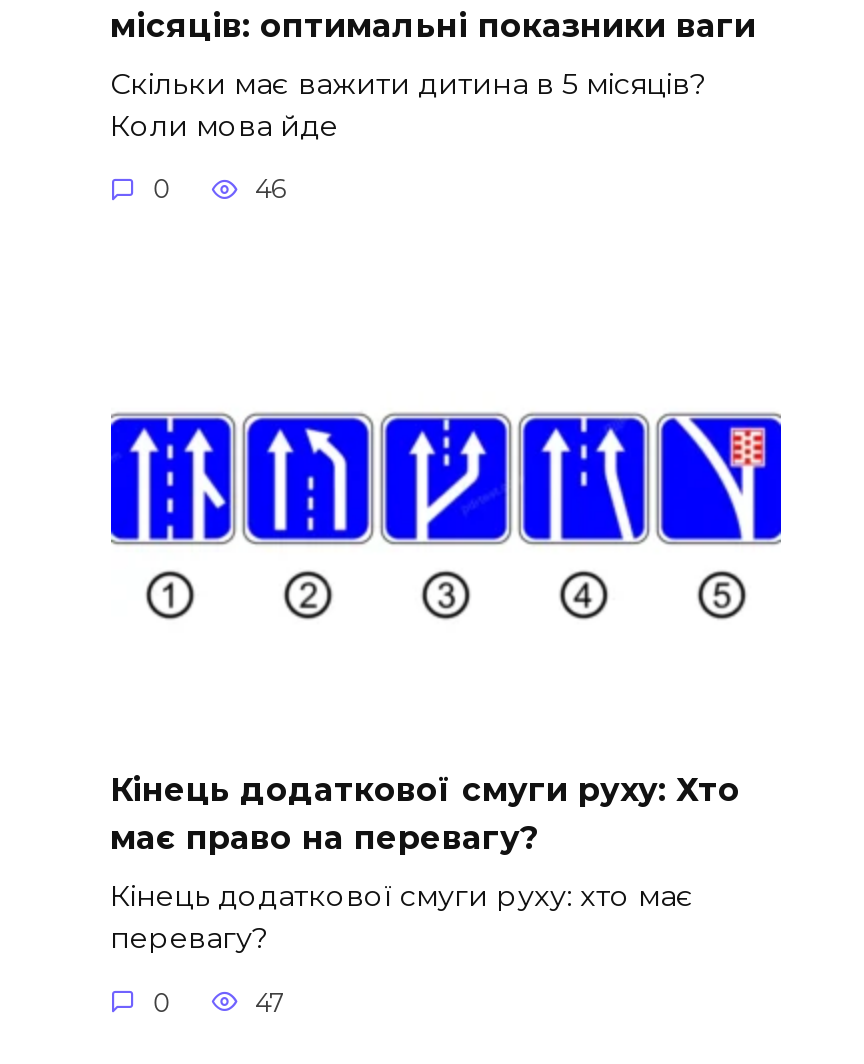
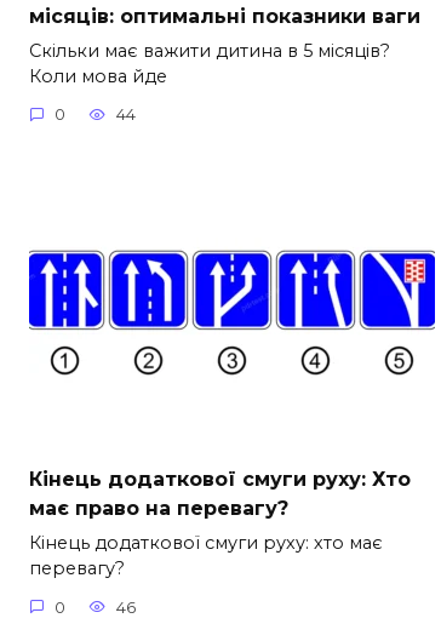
- 46
+ 44

- 47
+ 46
